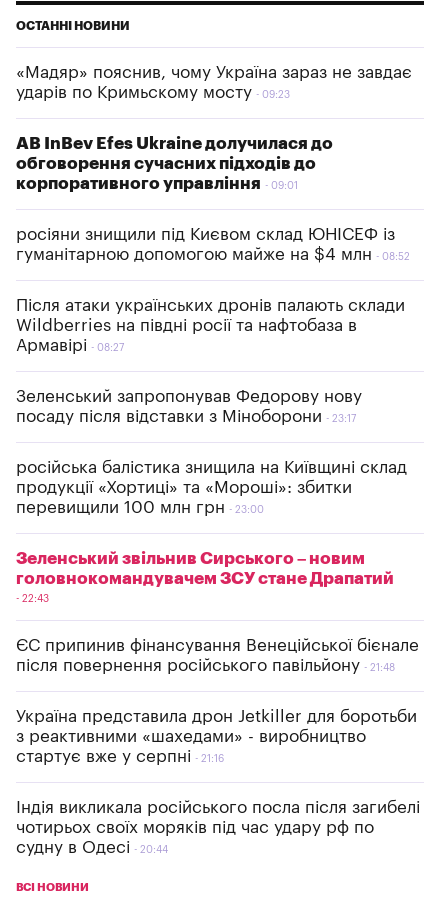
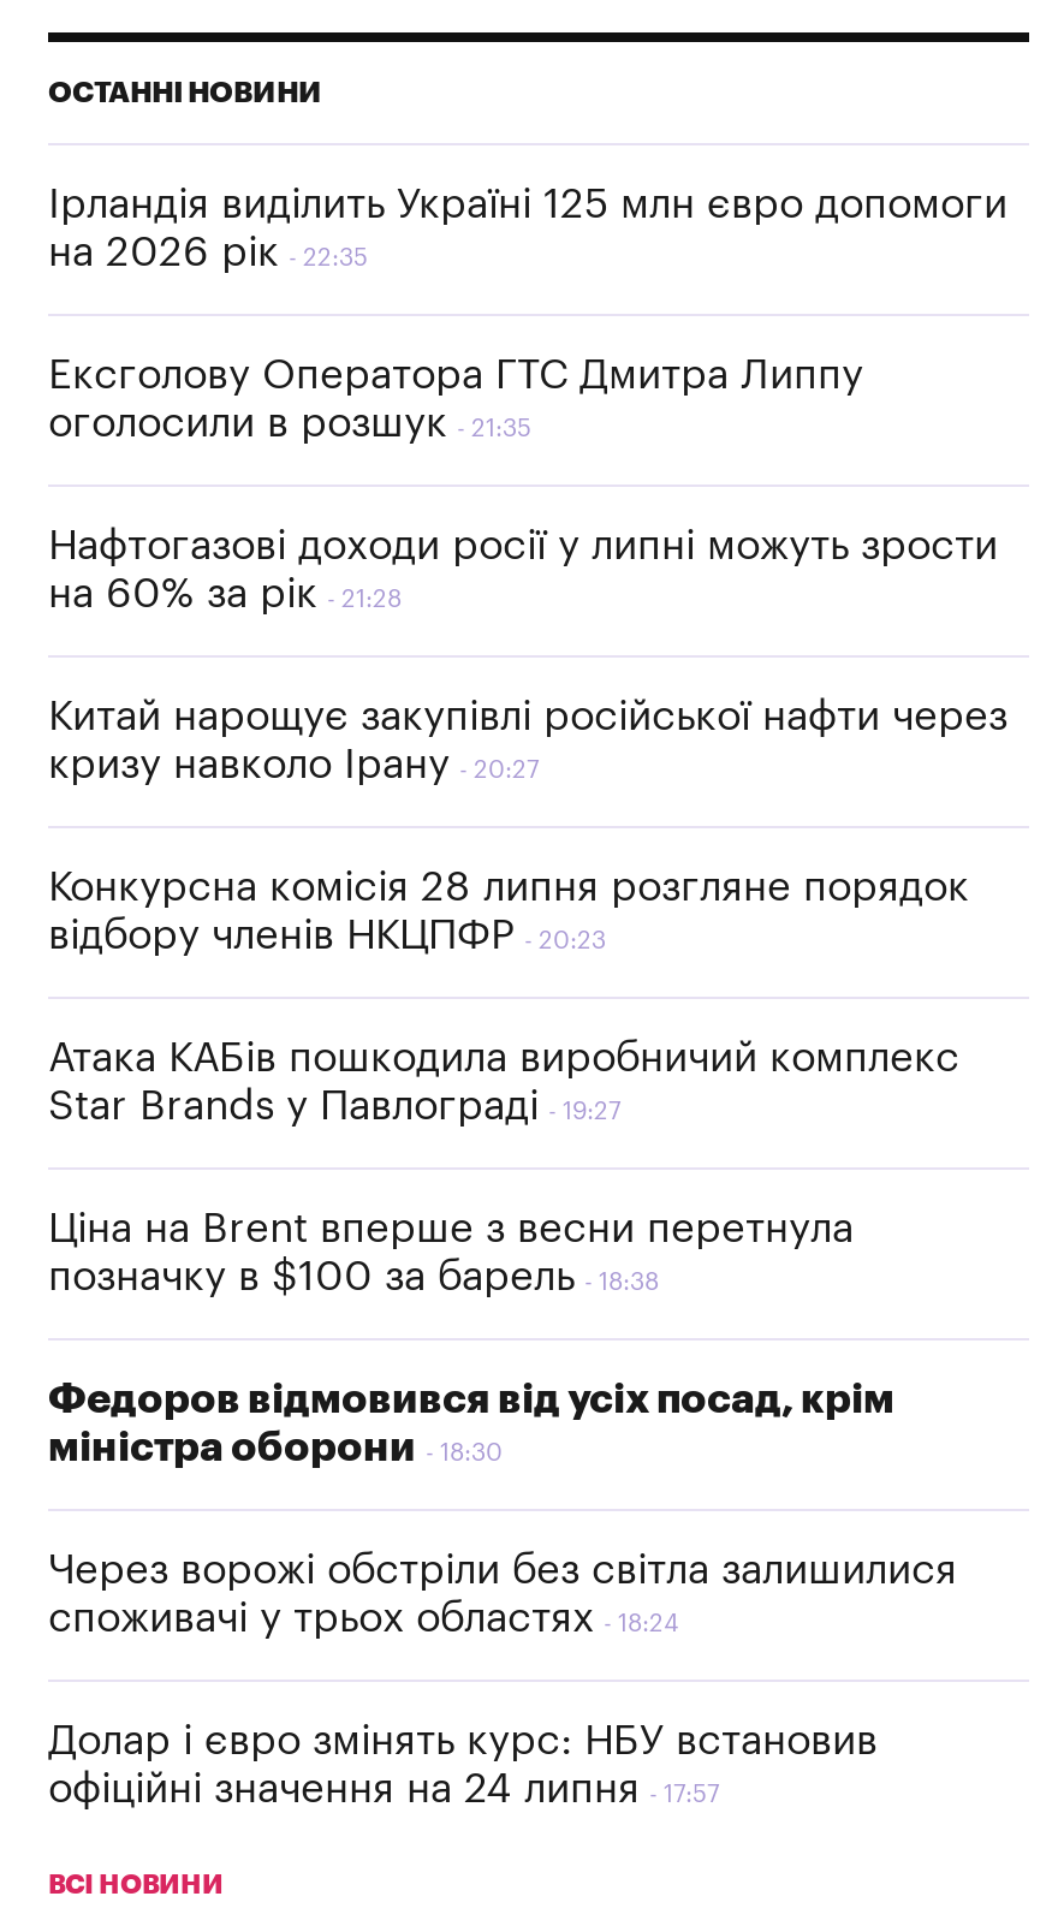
- «Мадяр» пояснив, чому Україна зараз не завдає
- ударів по Кримьскому мосту
- 09:23
+ Ірландія виділить Україні 125 млн євро допомоги
+ на 2026 рік
+ 22:35

- AB InBev Efes Ukraine долучилася до
- обговорення сучасних підходів до
- корпоративного управління
- 09:01
+ Ексголову Оператора ГТС Дмитра Липпу
+ оголосили в розшук
+ 21:35

- росіяни знищили під Києвом склад ЮНІСЕФ із
- гуманітарною допомогою майже на $4 млн
- 08:52
+ Нафтогазові доходи росії у липні можуть зрости
+ на 60% за рік
+ 21:28

- Після атаки українських дронів палають склади
- Wildberries на півдні росії та нафтобаза в
- Армавірі
- 08:27
+ Китай нарощує закупівлі російської нафти через
+ кризу навколо Ірану
+ 20:27

- Зеленський запропонував Федорову нову
- посаду після відставки з Міноборони
- 23:17
+ Конкурсна комісія 28 липня розгляне порядок
+ відбору членів НКЦПФР
+ 20:23

- російська балістика знищила на Київщині склад
- продукції «Хортиці» та «Мороші»: збитки
- перевищили 100 млн грн
- 23:00
+ Атака КАБів пошкодила виробничий комплекс
+ Star Brands у Павлограді
+ 19:27

- Зеленський звільнив Сирського – новим
- головнокомандувачем ЗСУ стане Драпатий
- 22:43
+ Ціна на Brent вперше з весни перетнула
+ позначку в $100 за барель
+ 18:38

- ЄС припинив фінансування Венеційської бієнале
- після повернення російського павільйону
- 21:48
+ Федоров відмовився від усіх посад, крім
+ міністра оборони
+ 18:30

- Україна представила дрон Jetkiller для боротьби
- з реактивними «шахедами» - виробництво
- стартує вже у серпні
- 21:16
+ Через ворожі обстріли без світла залишилися
+ споживачі у трьох областях
+ 18:24

- Індія викликала російського посла після загибелі
- чотирьох своїх моряків під час удару рф по
- судну в Одесі
- 20:44
+ Долар і євро змінять курс: НБУ встановив
+ офіційні значення на 24 липня
+ 17:57
